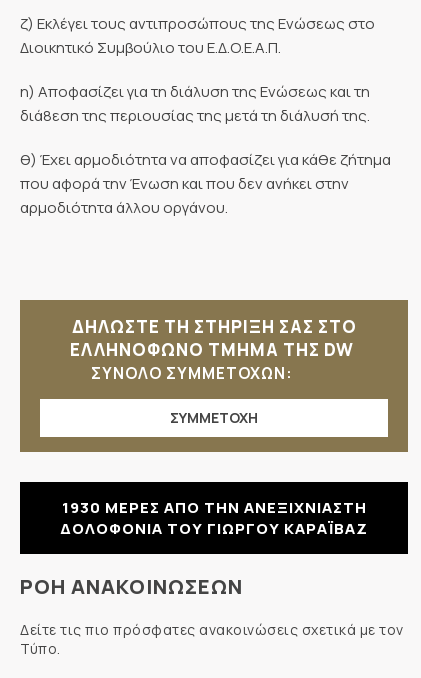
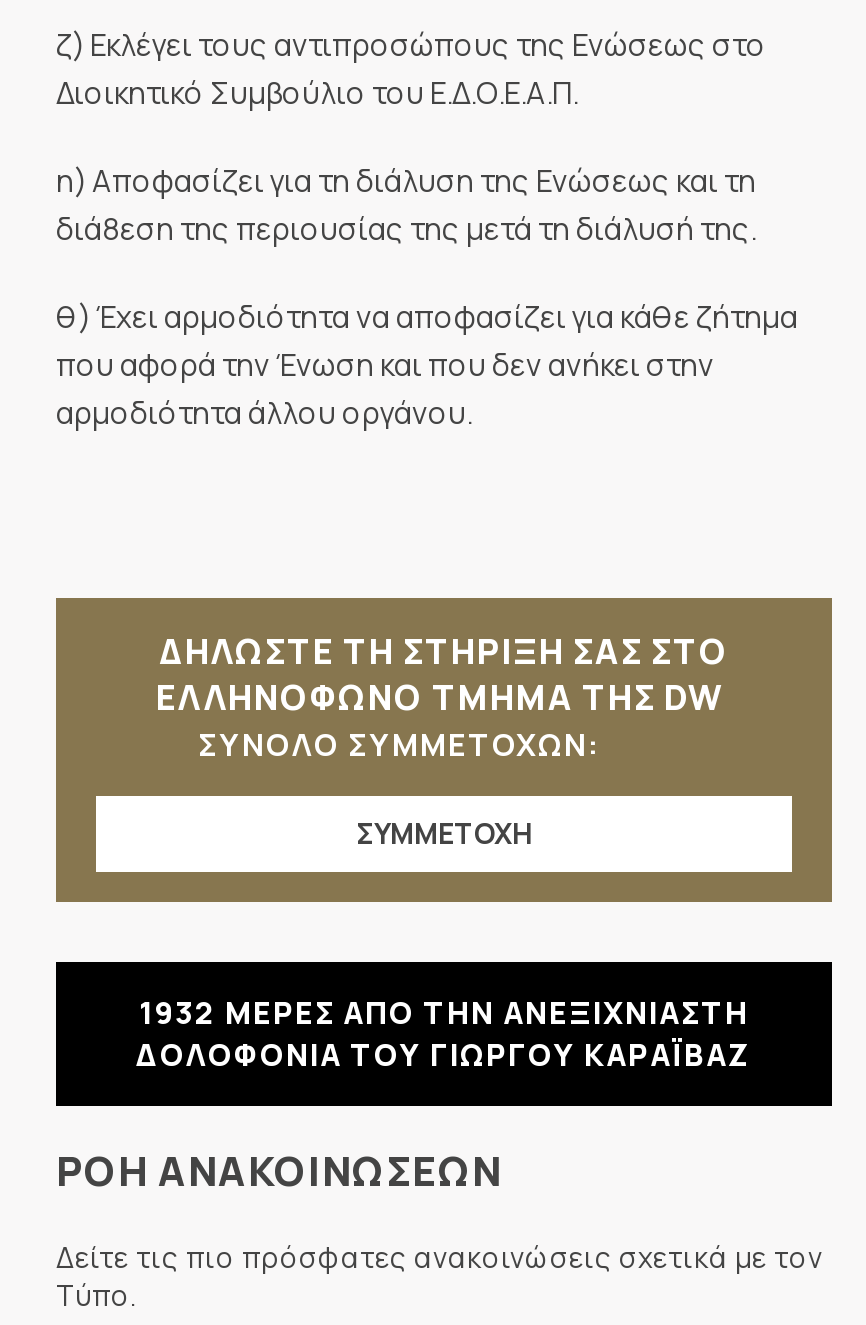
- 1930 ΜΕΡΕΣ ΑΠΟ ΤΗΝ ΑΝΕΞΙΧΝΙΑΣΤΗ
+ 1932 ΜΕΡΕΣ ΑΠΟ ΤΗΝ ΑΝΕΞΙΧΝΙΑΣΤΗ
